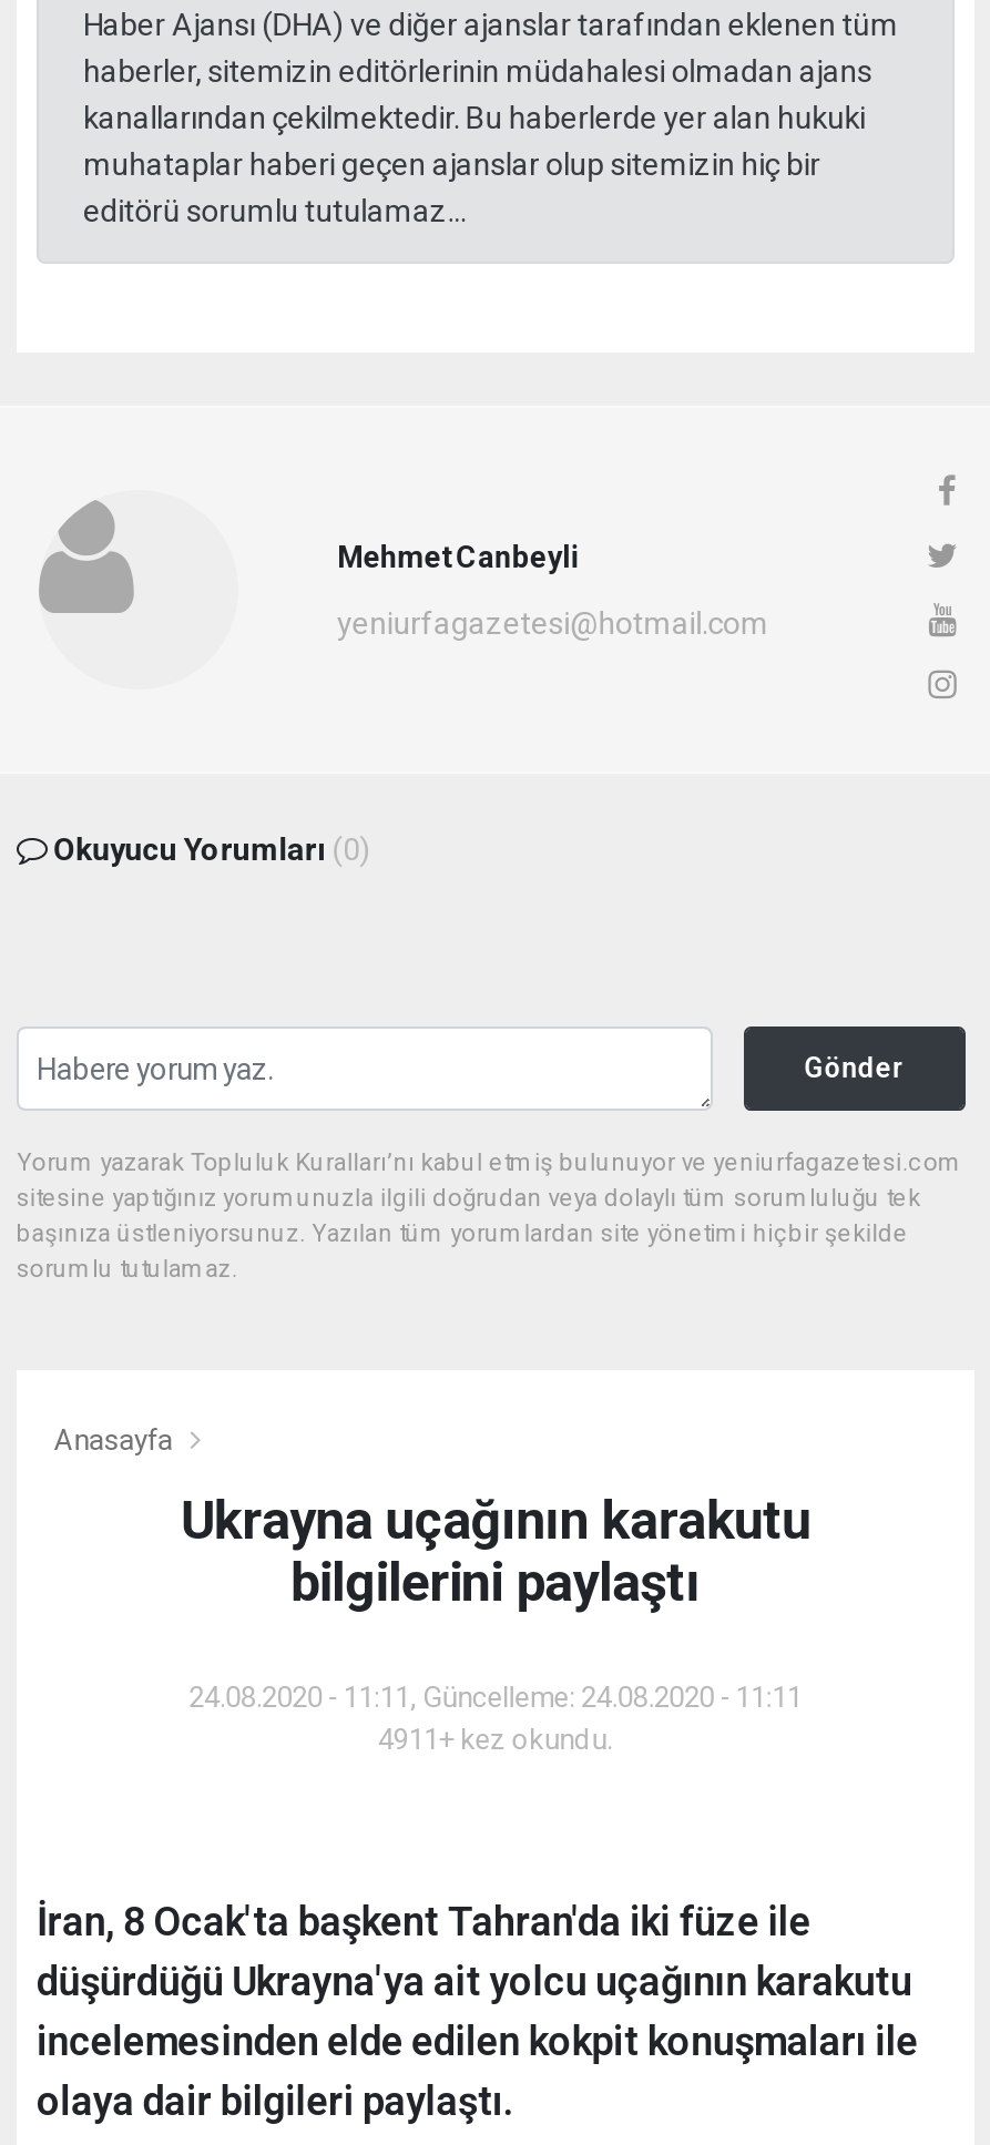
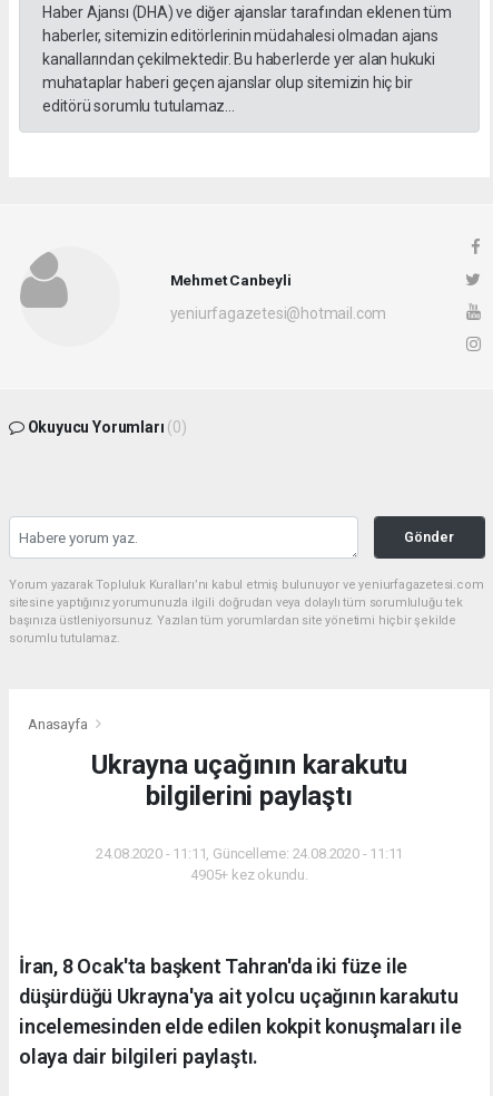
- 4911+ kez okundu.
+ 4905+ kez okundu.
